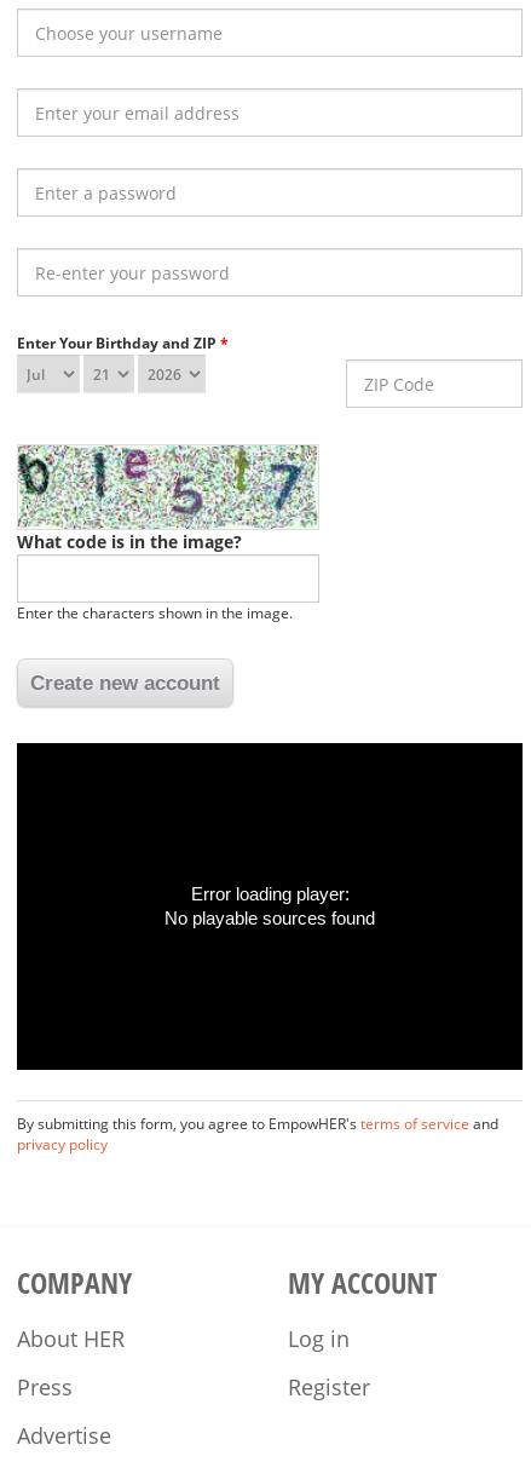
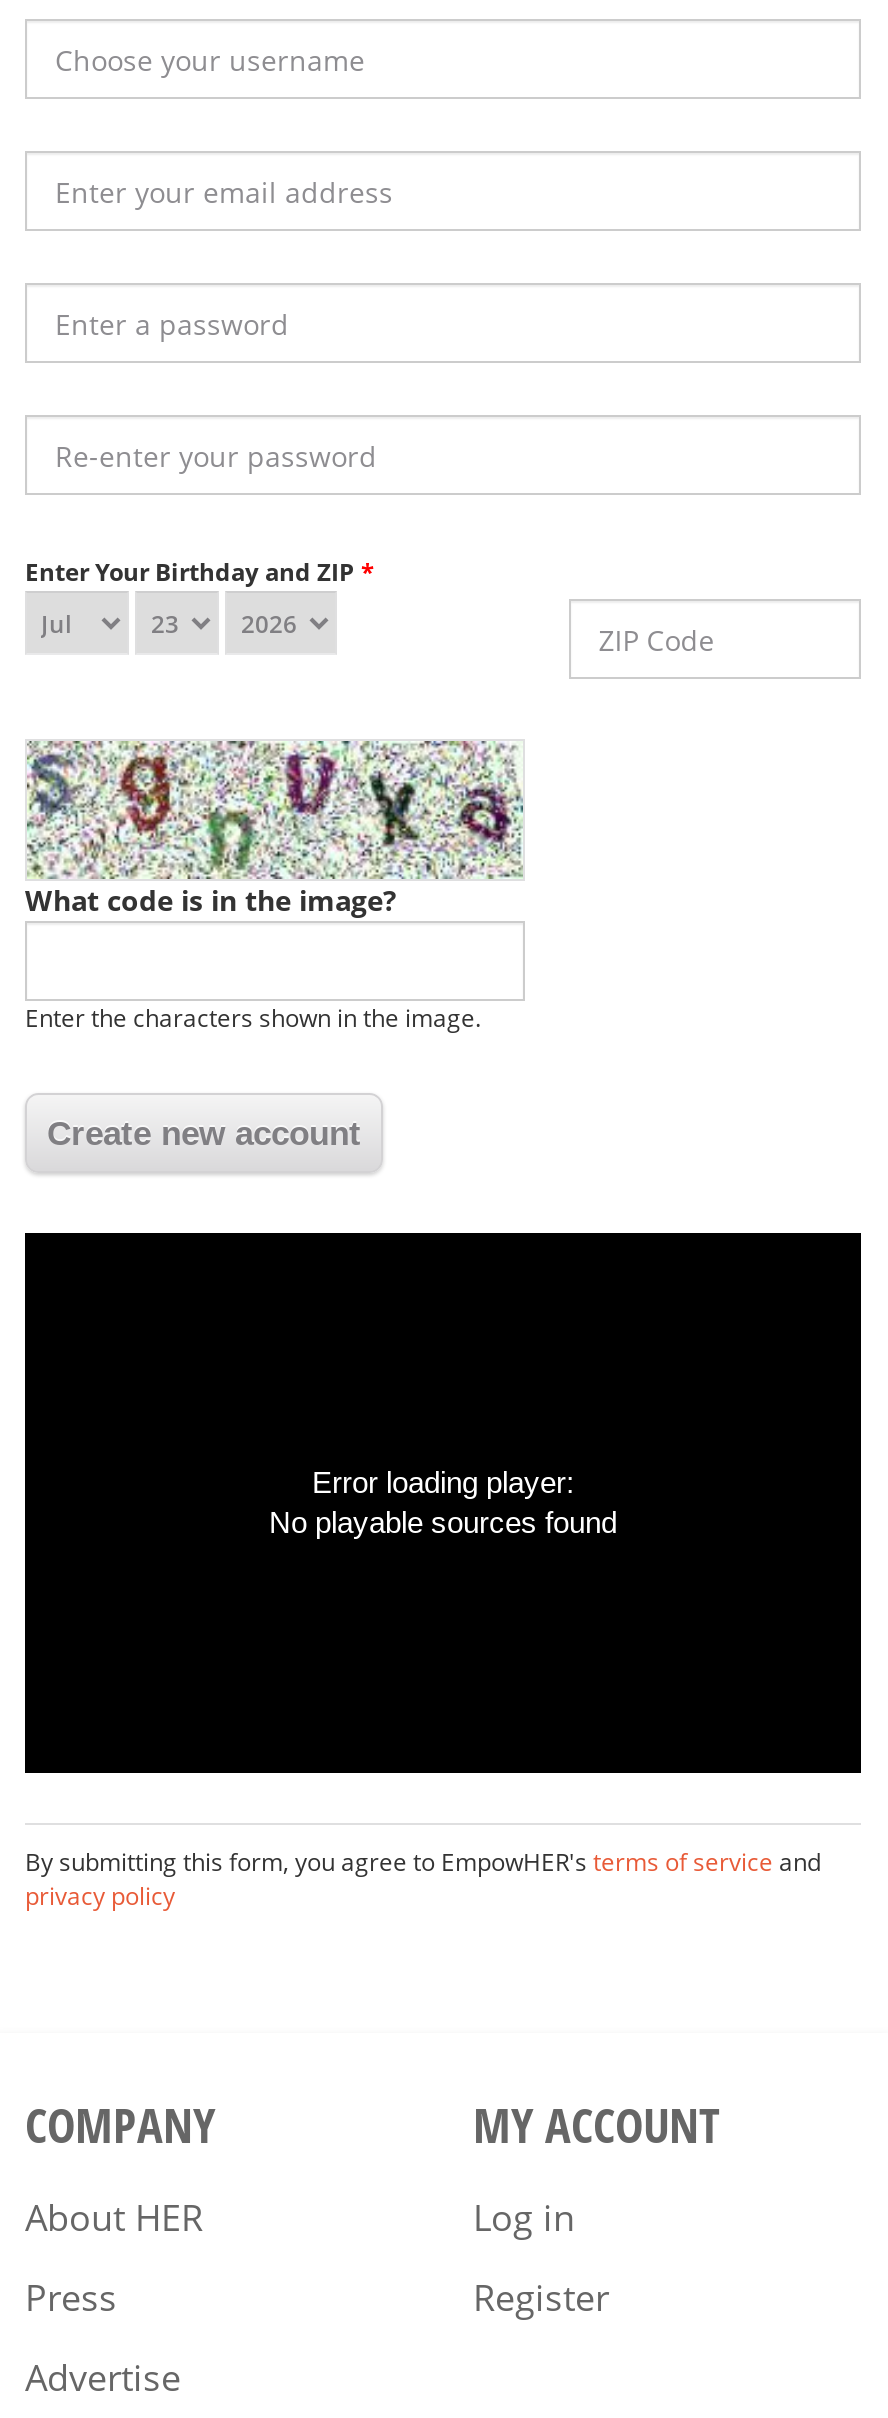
- [image]
+ [image]
